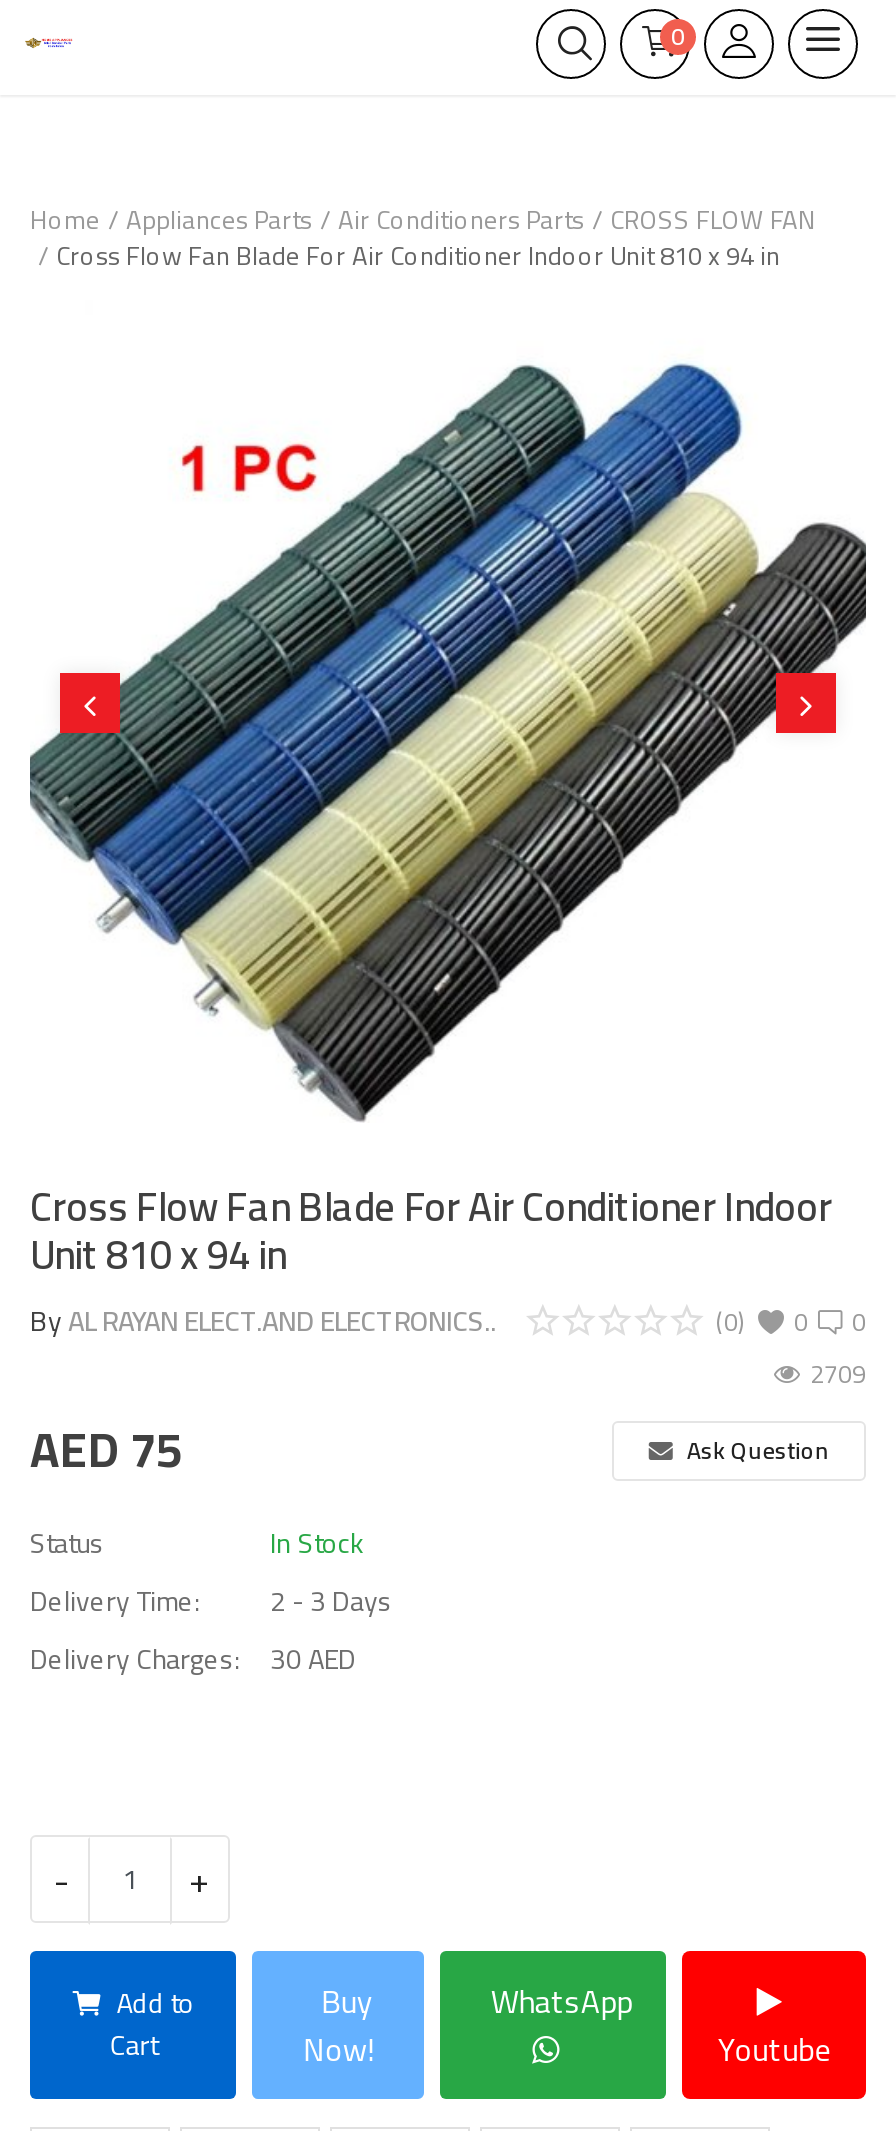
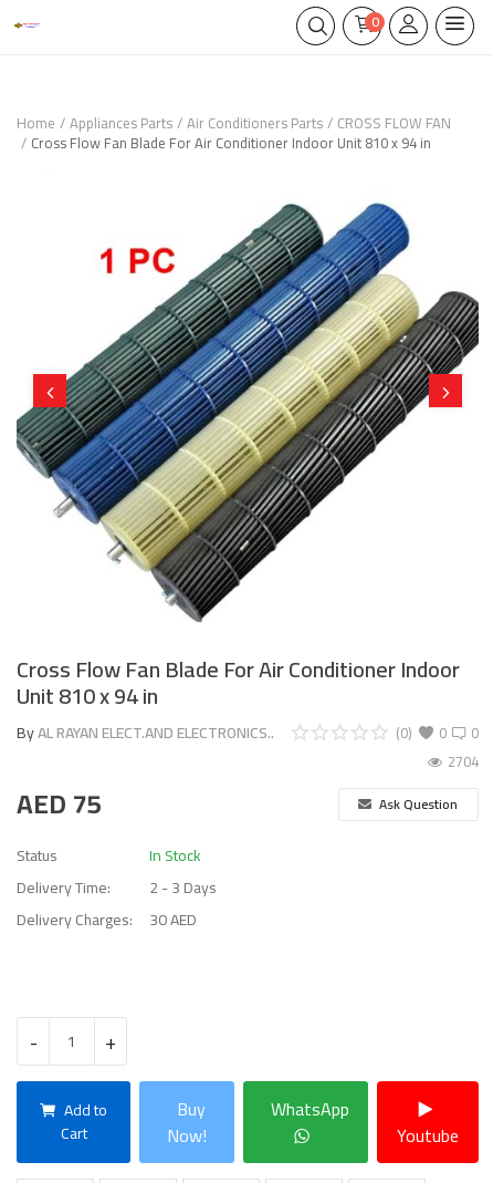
- 2709
+ 2704
